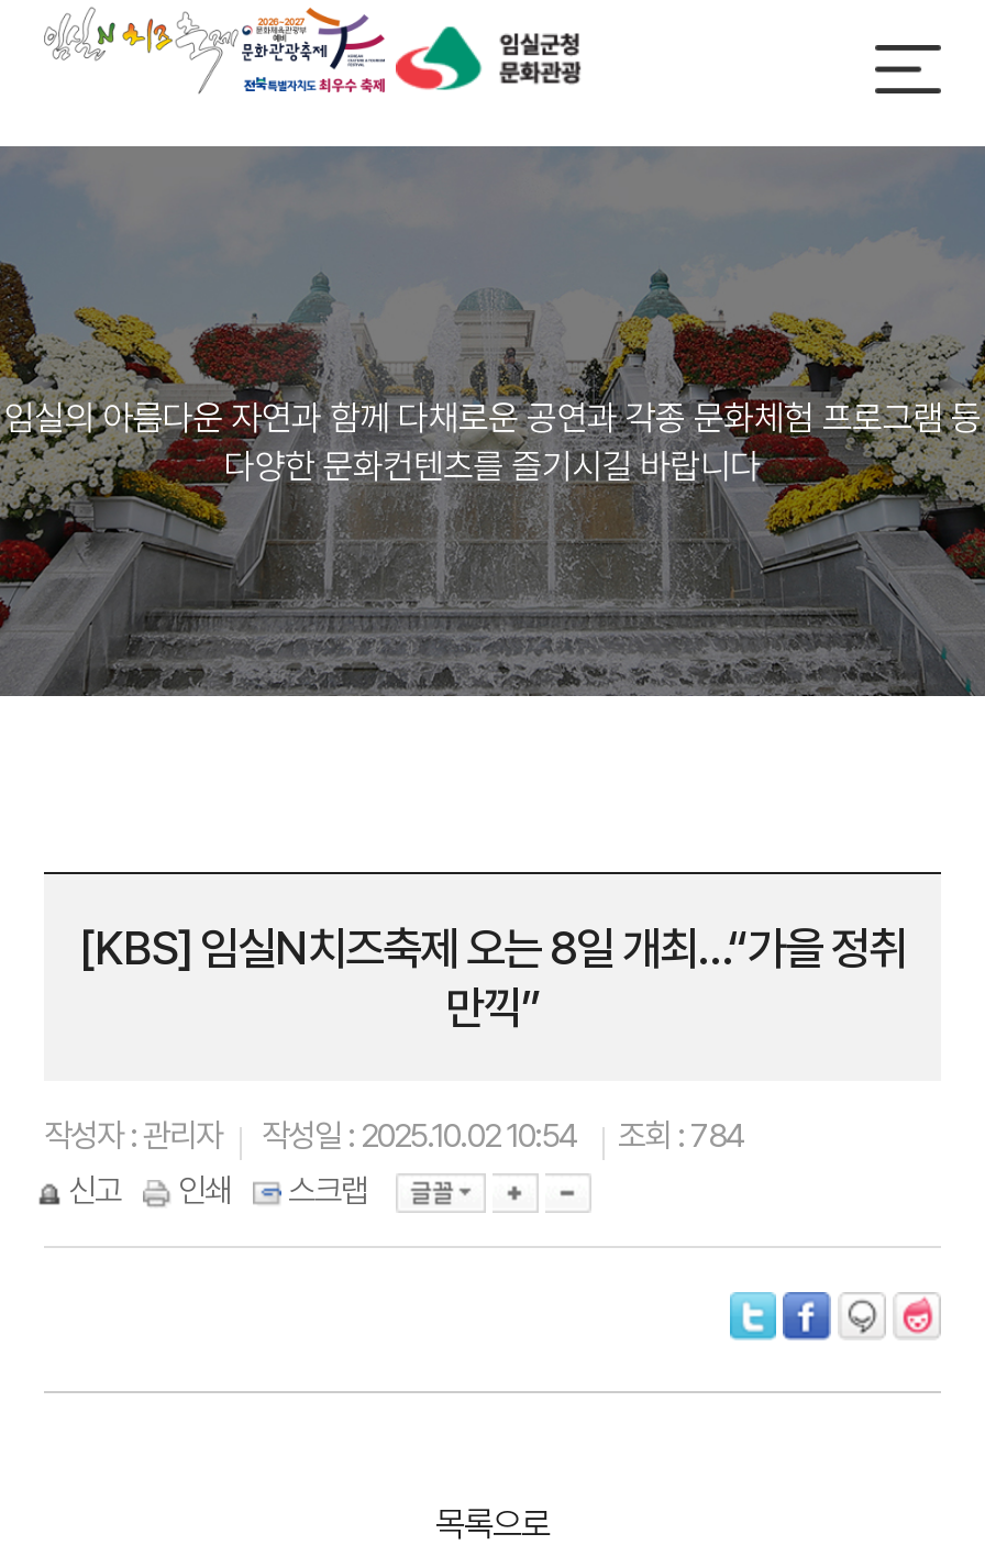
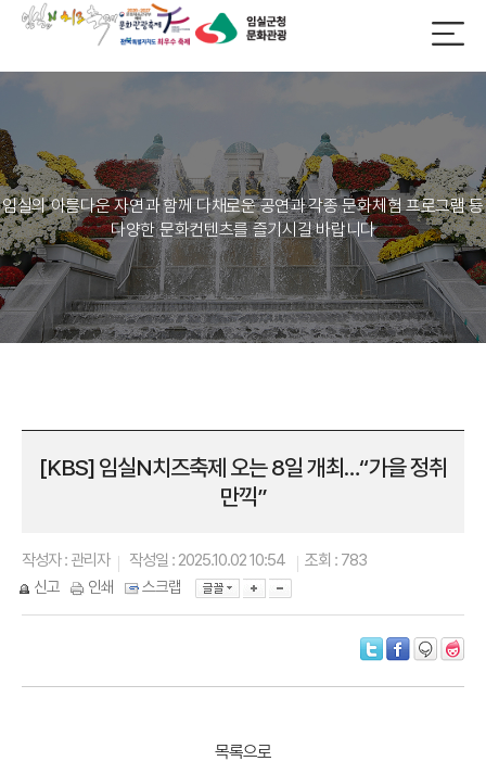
- 작성자 : 관리자 작성일 : 2025.10.02 10:54 조회 : 784
+ 작성자 : 관리자 작성일 : 2025.10.02 10:54 조회 : 783
